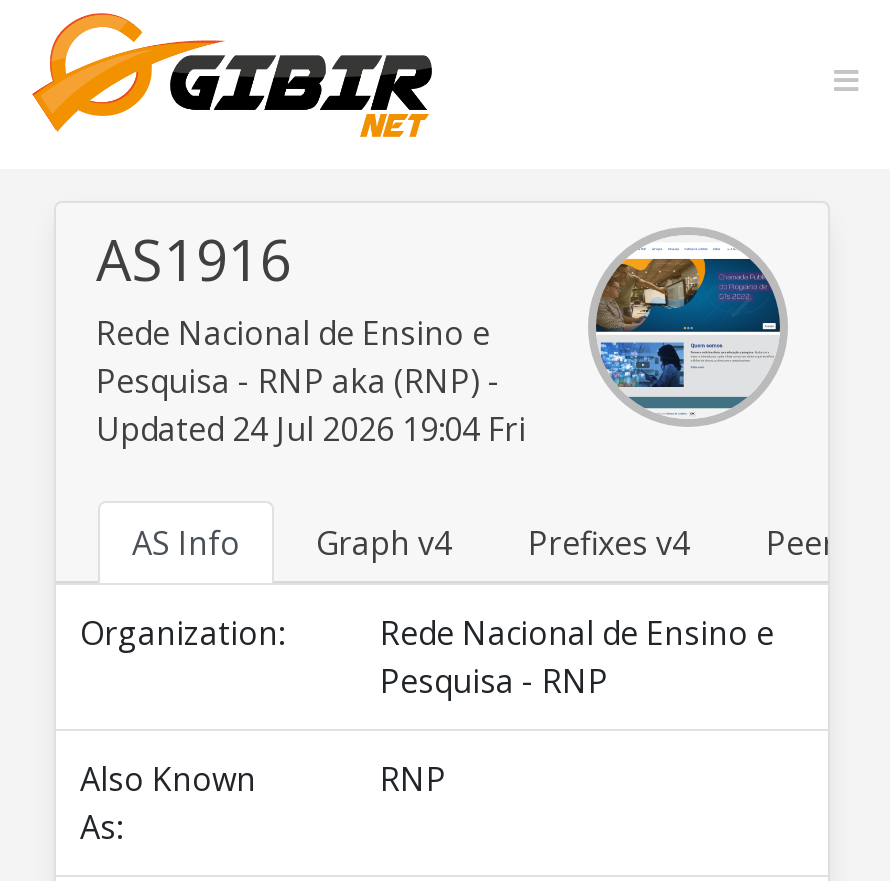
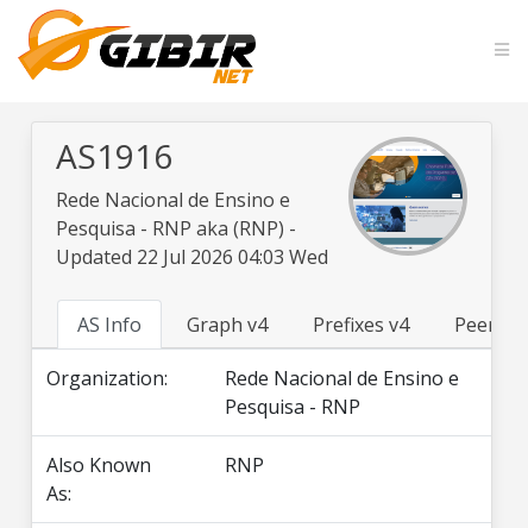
- Updated 24 Jul 2026 19:04 Fri
+ Updated 22 Jul 2026 04:03 Wed
